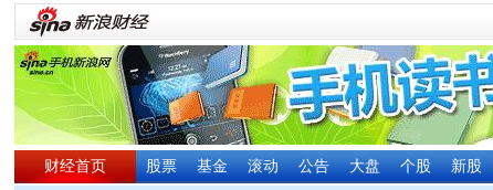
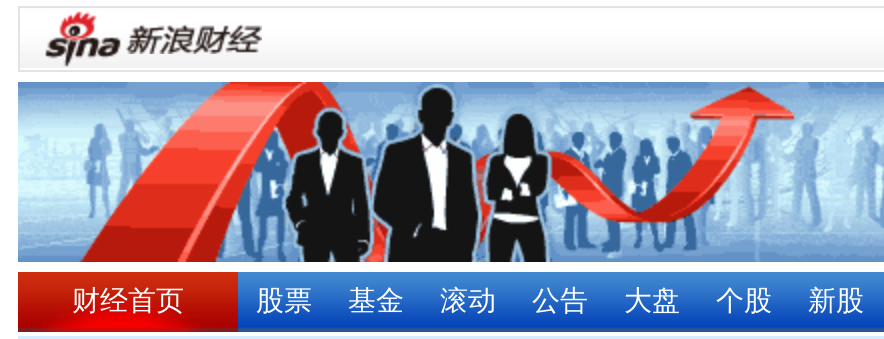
- [image]
+ [image]
